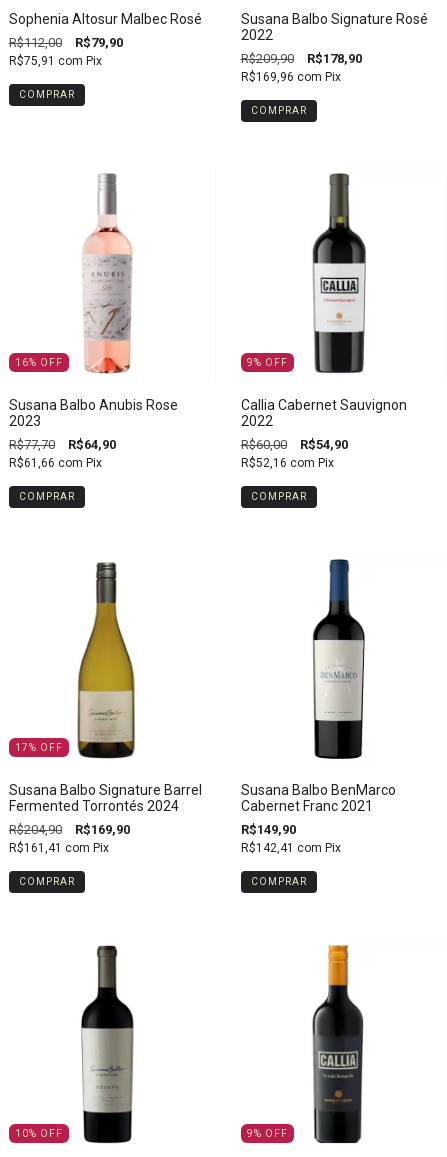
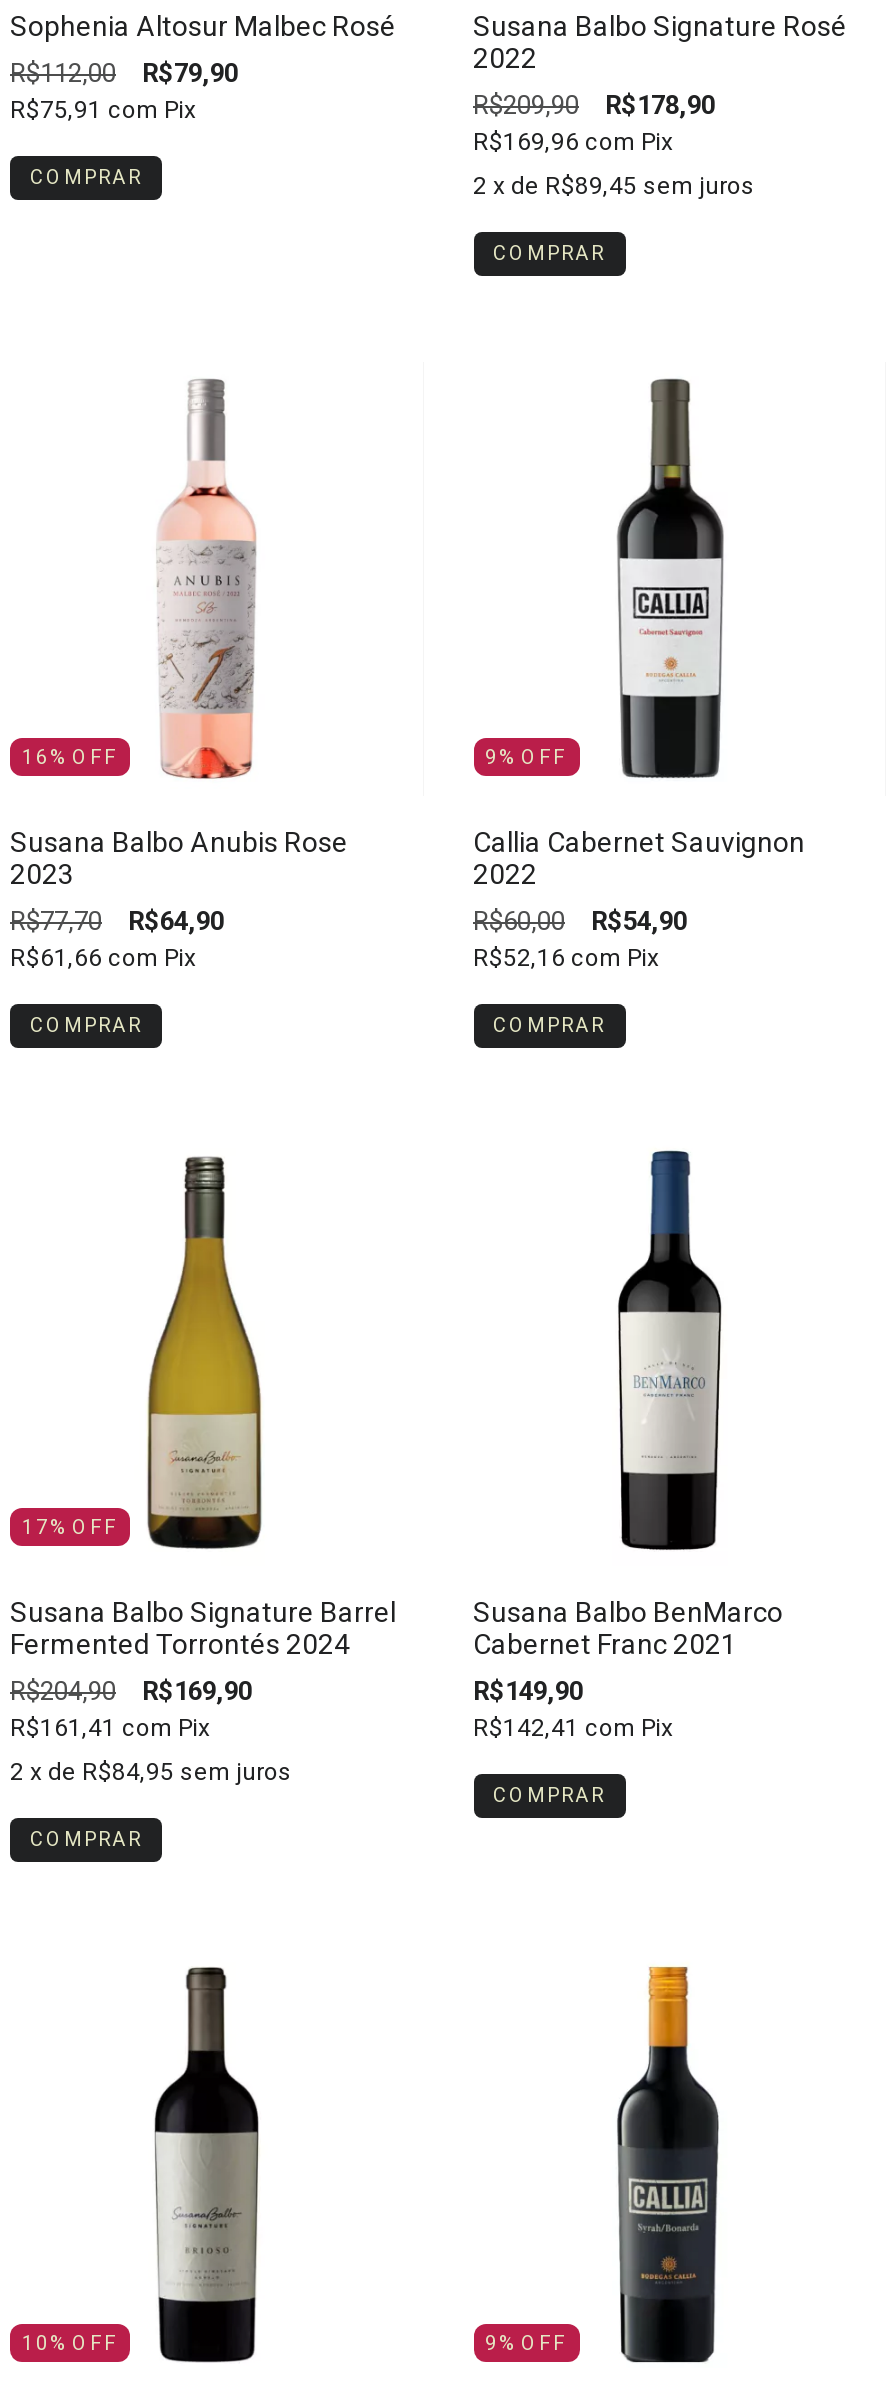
+ 2 x de R$89,45 sem juros

+ 2 x de R$84,95 sem juros
